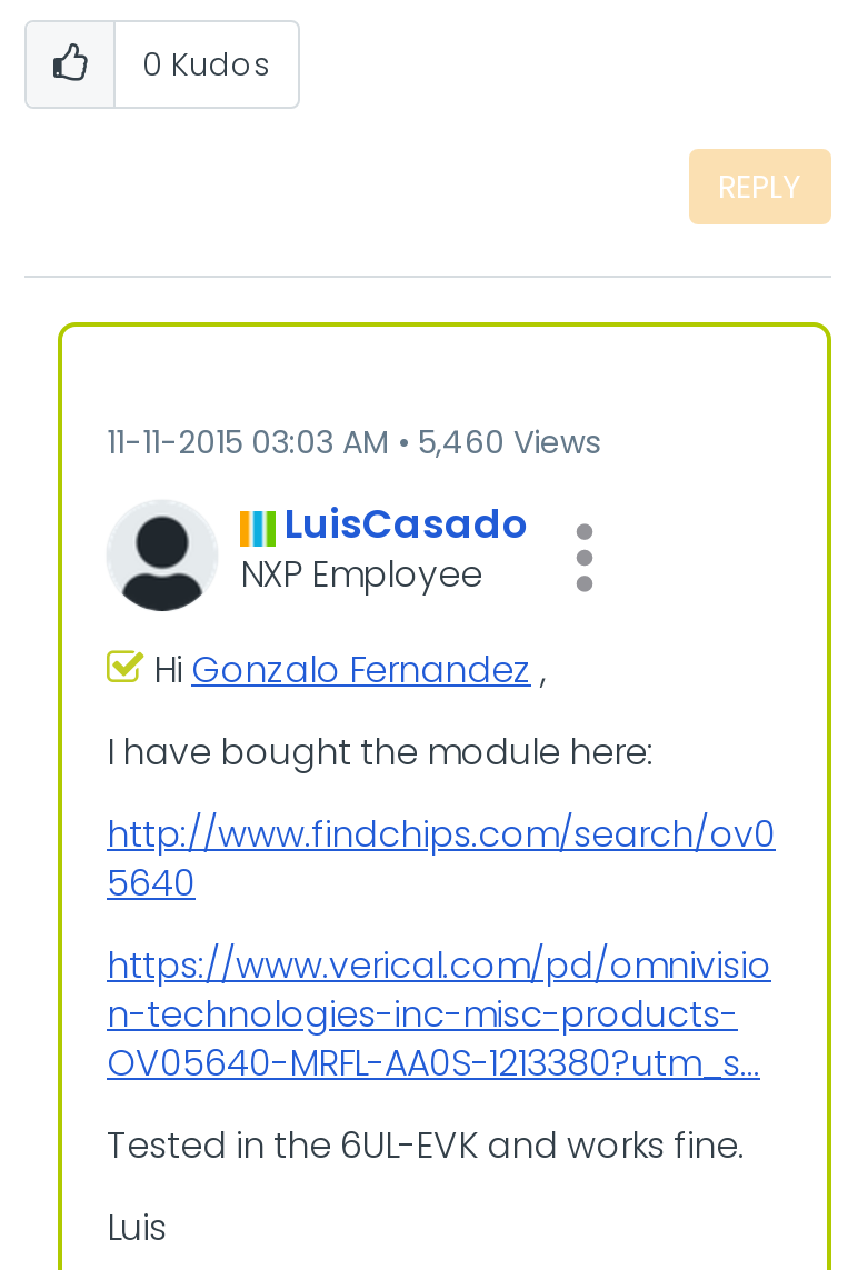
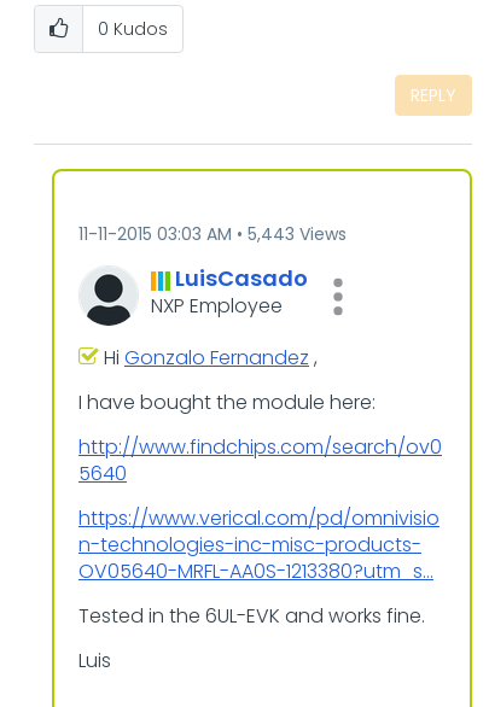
- 11-11-2015 03:03 AM 5,460 Views
+ 11-11-2015 03:03 AM 5,443 Views
